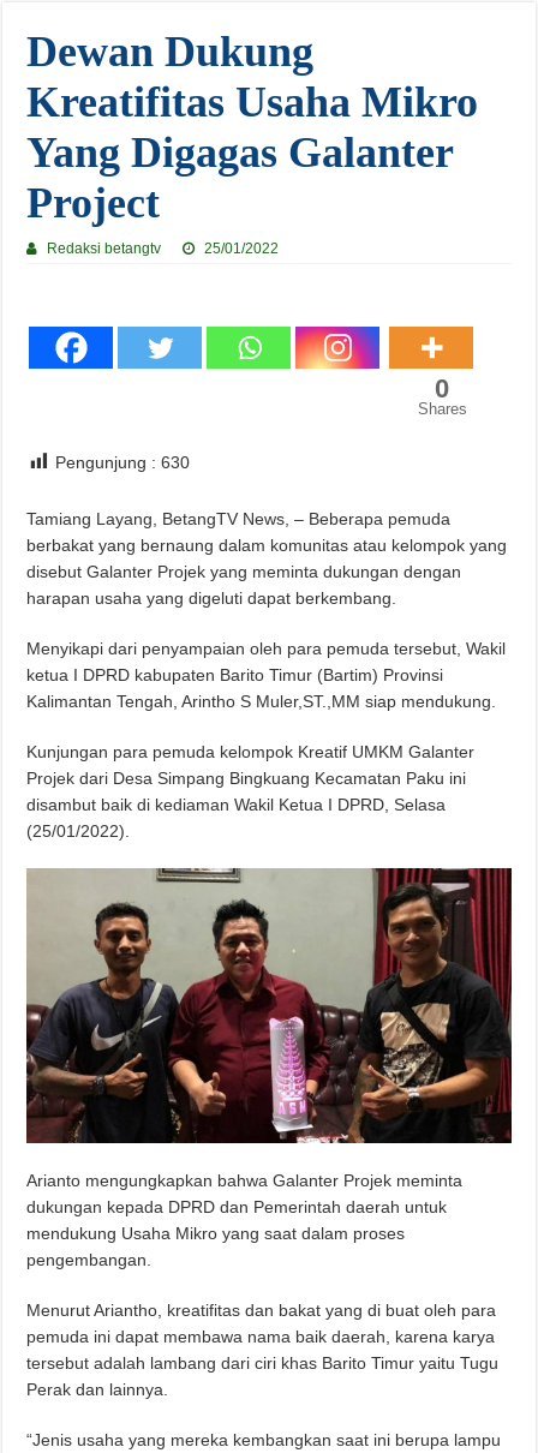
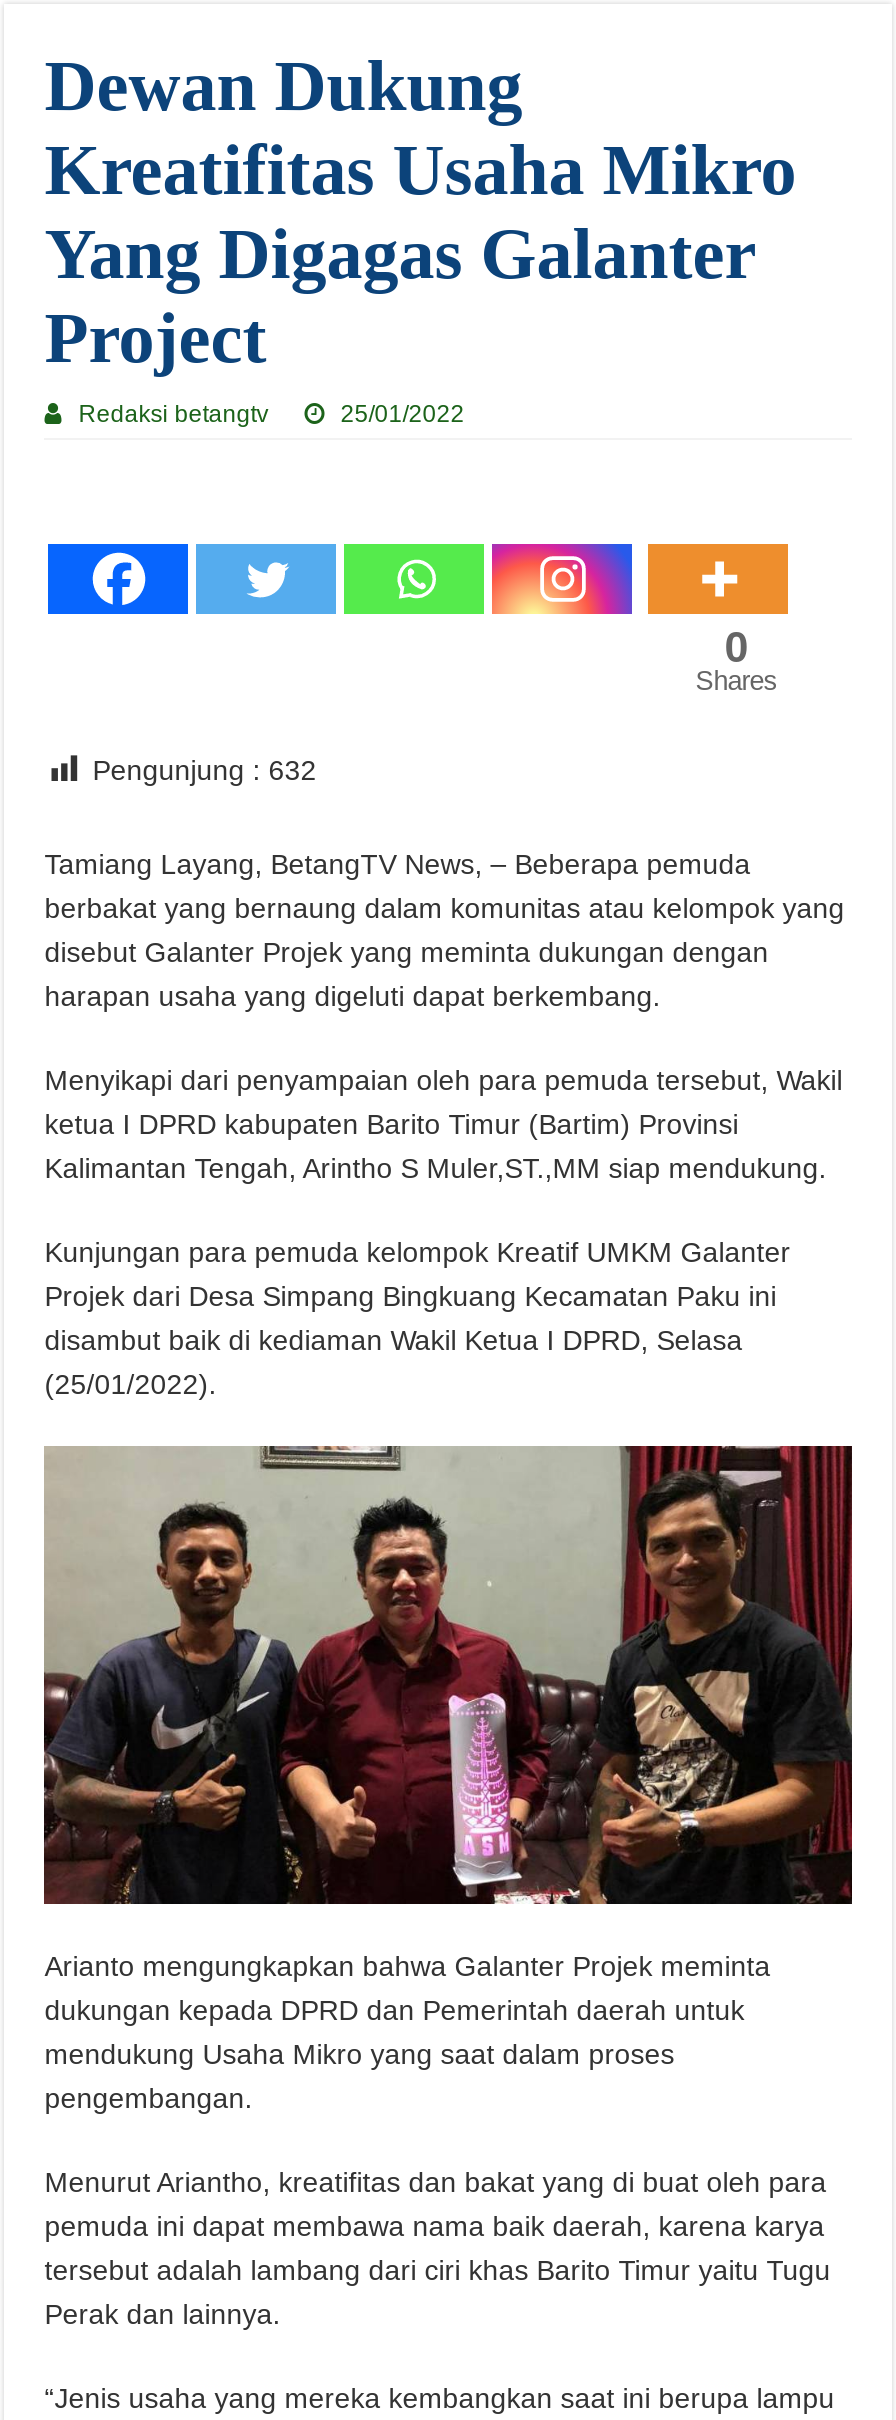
- Pengunjung : 630
+ Pengunjung : 632
